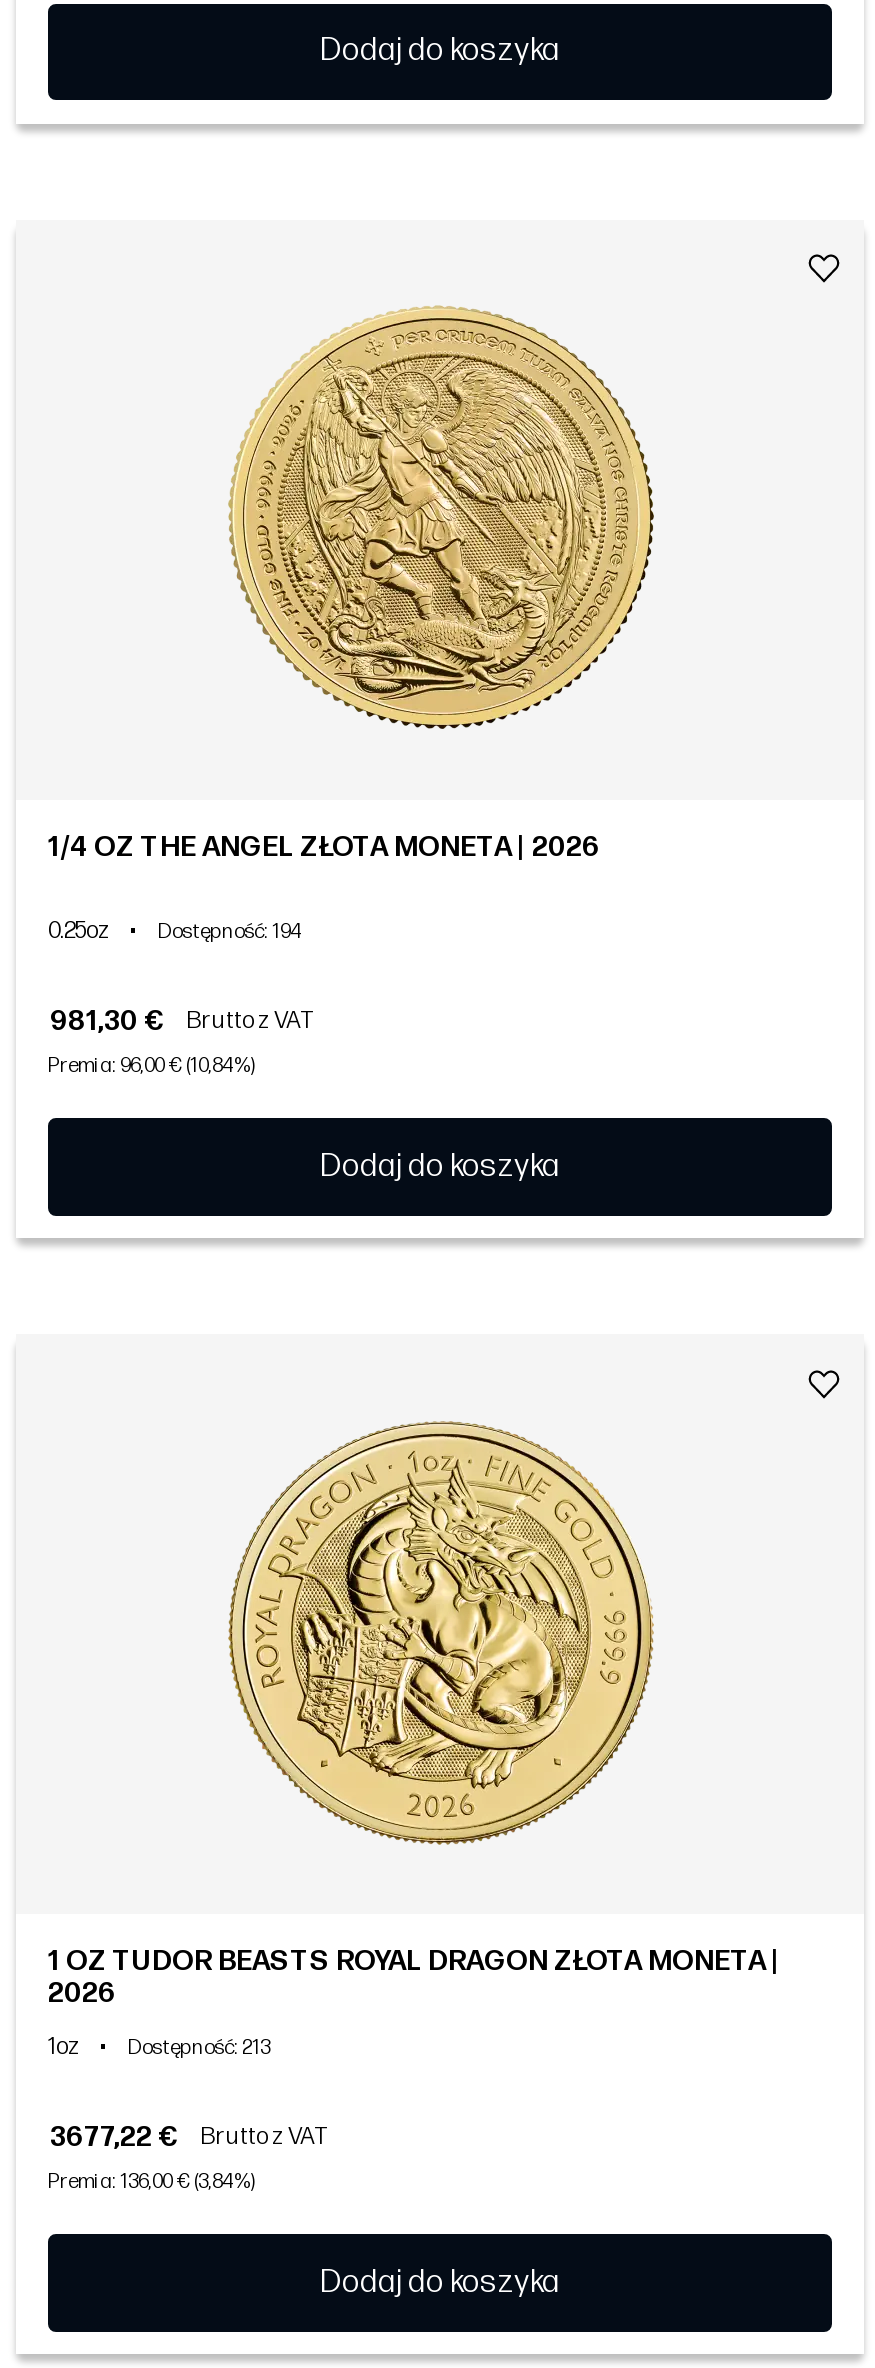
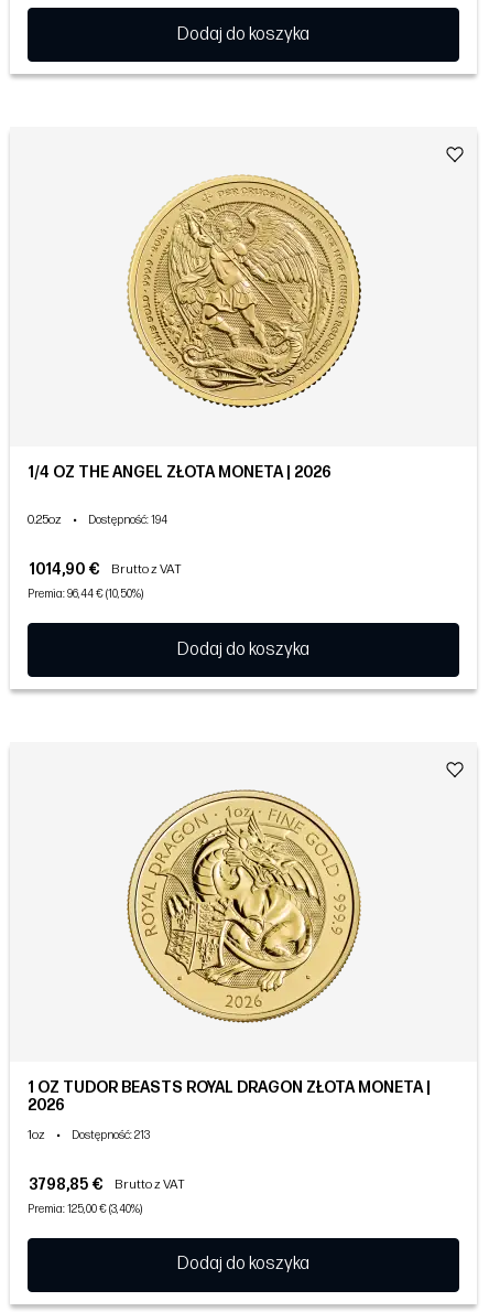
- 981,30 € Brutto z VAT
+ 1014,90 € Brutto z VAT

- Premia: 96,00 € (10,84%)
+ Premia: 96,44 € (10,50%)

- 3677,22 € Brutto z VAT
+ 3798,85 € Brutto z VAT

- Premia: 136,00 € (3,84%)
+ Premia: 125,00 € (3,40%)
